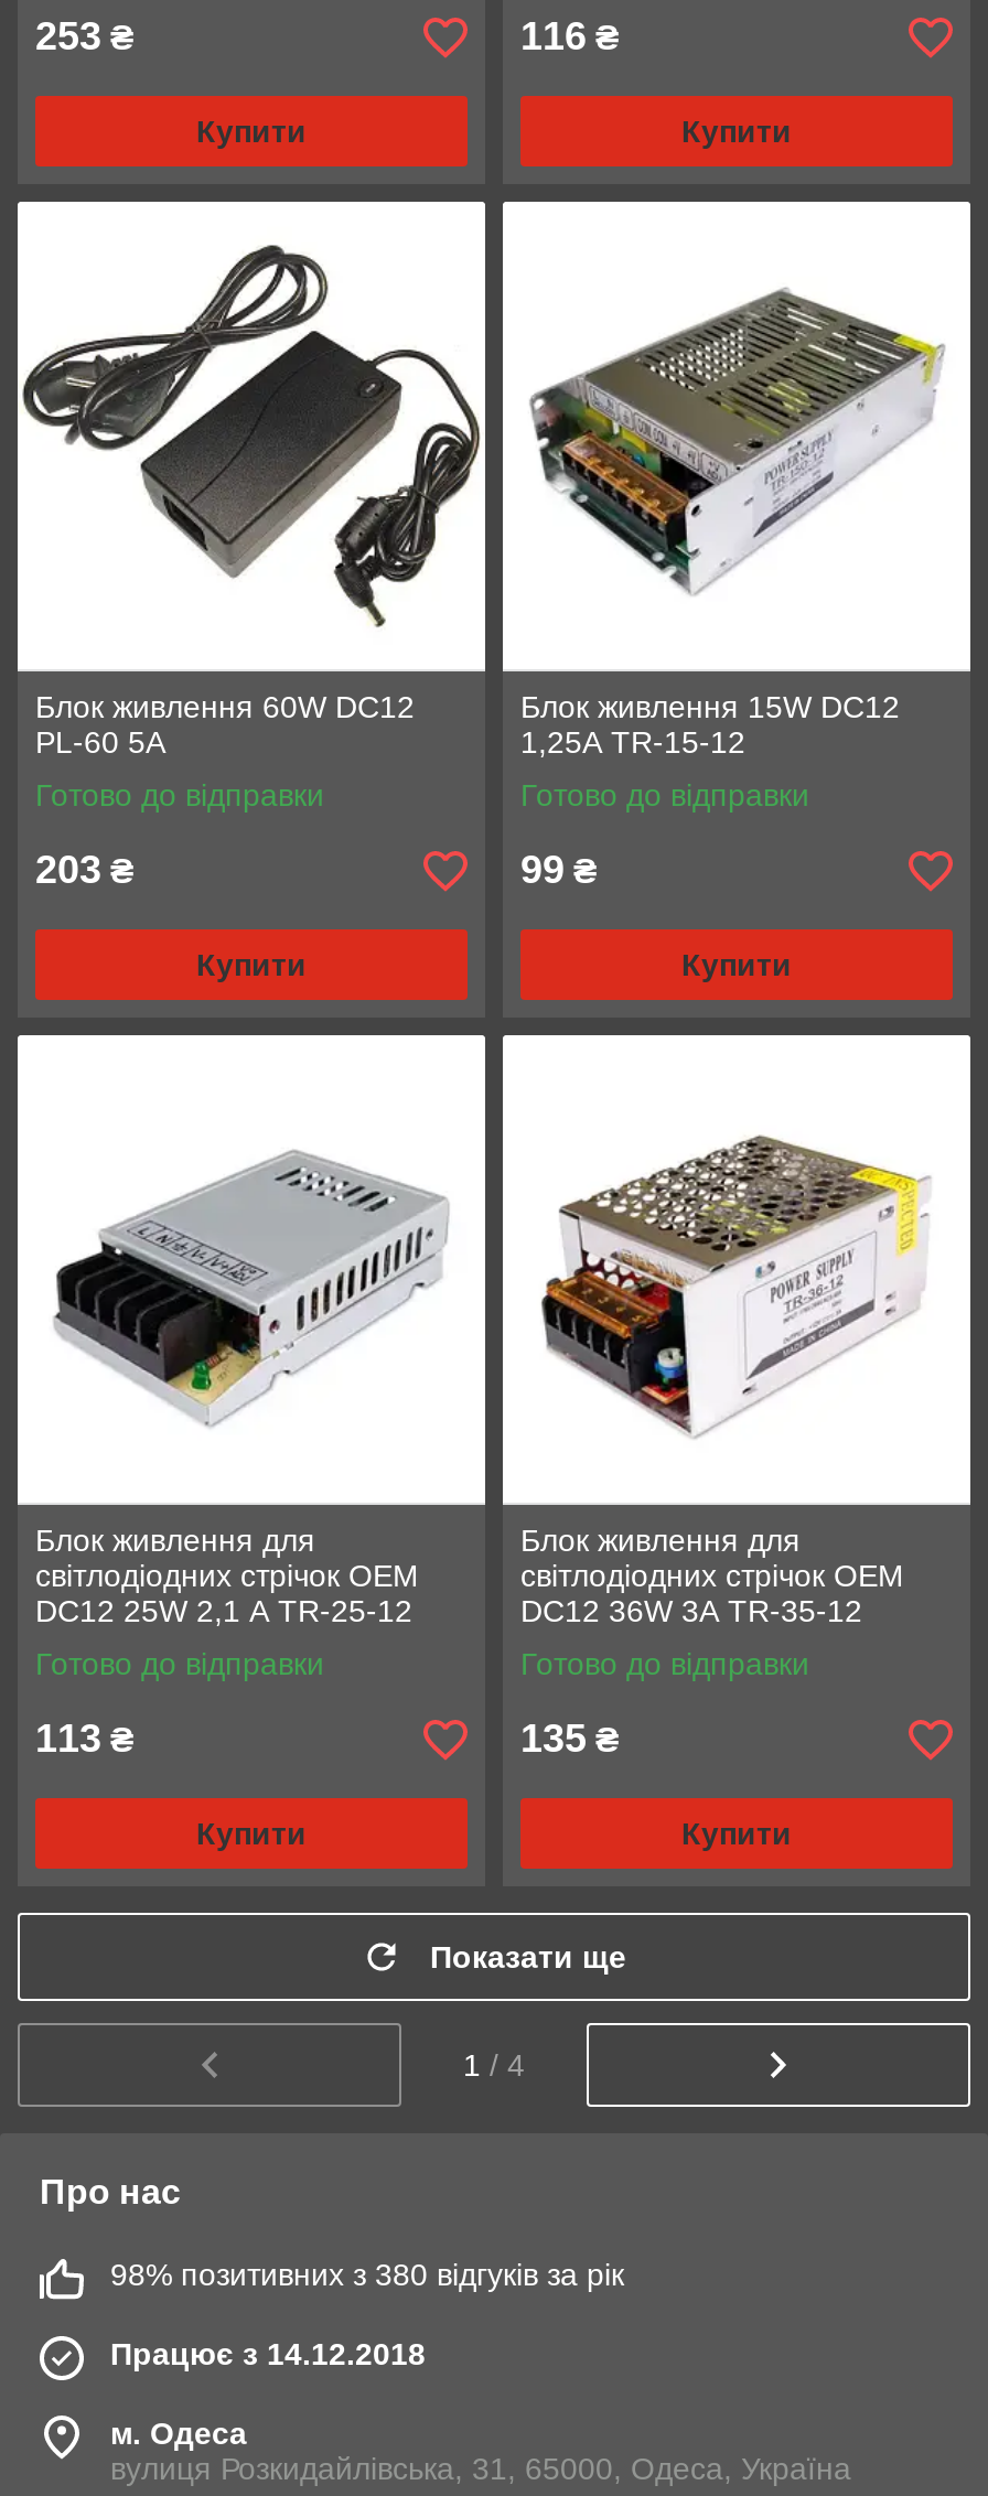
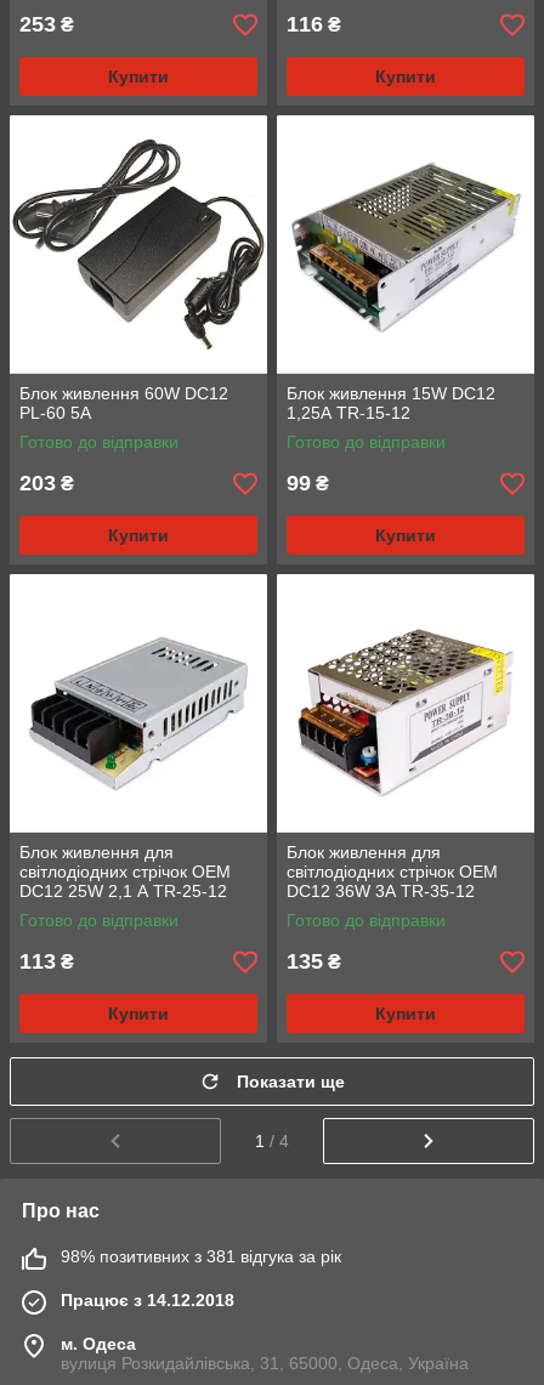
- 98% позитивних з 380 відгуків за рік
+ 98% позитивних з 381 відгука за рік
